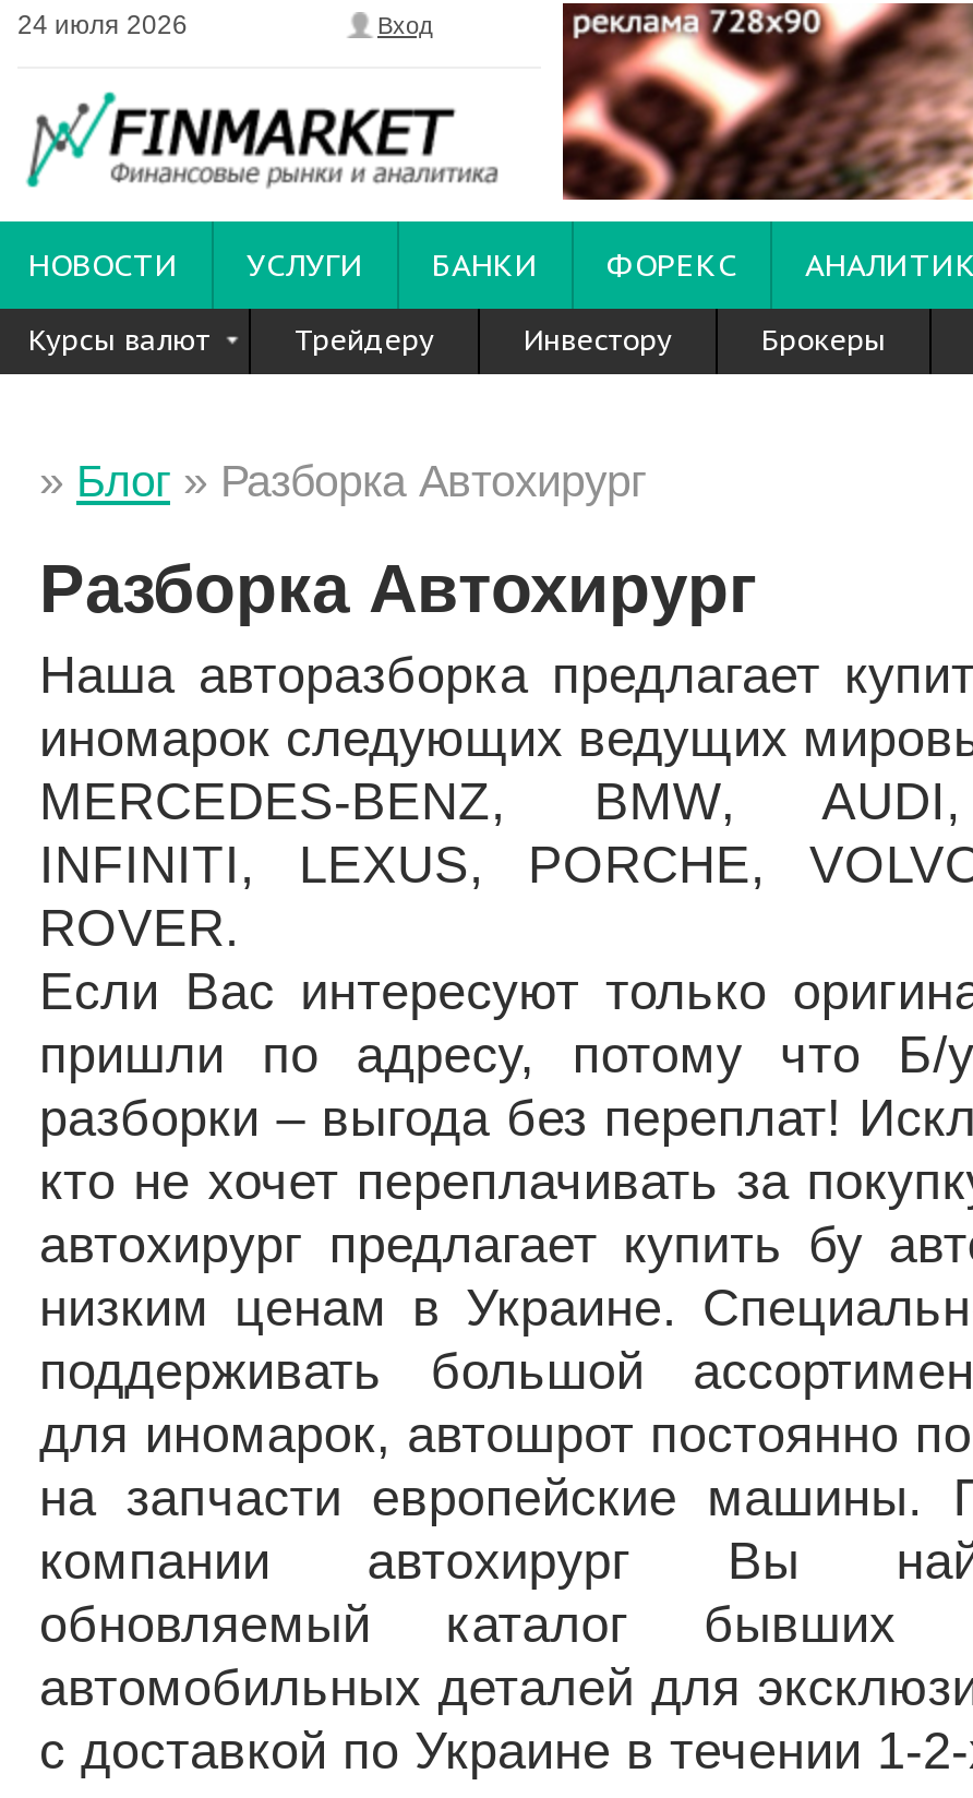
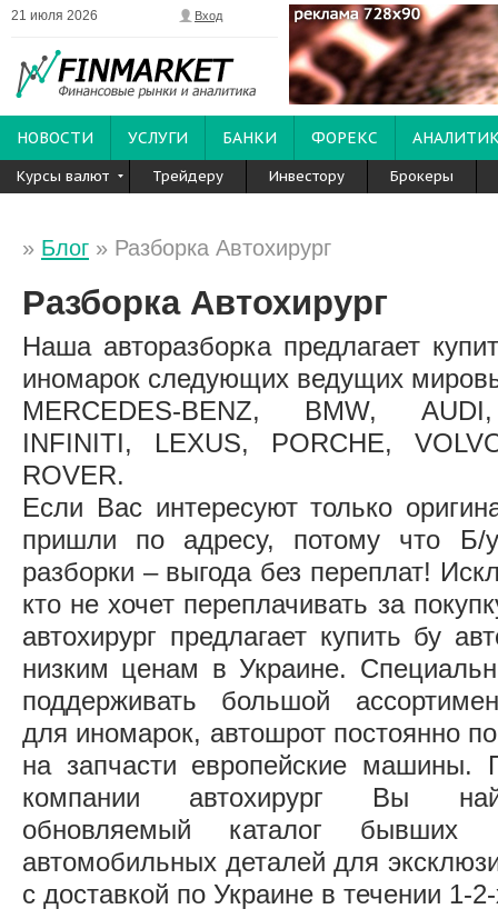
- 24 июля 2026
+ 21 июля 2026
